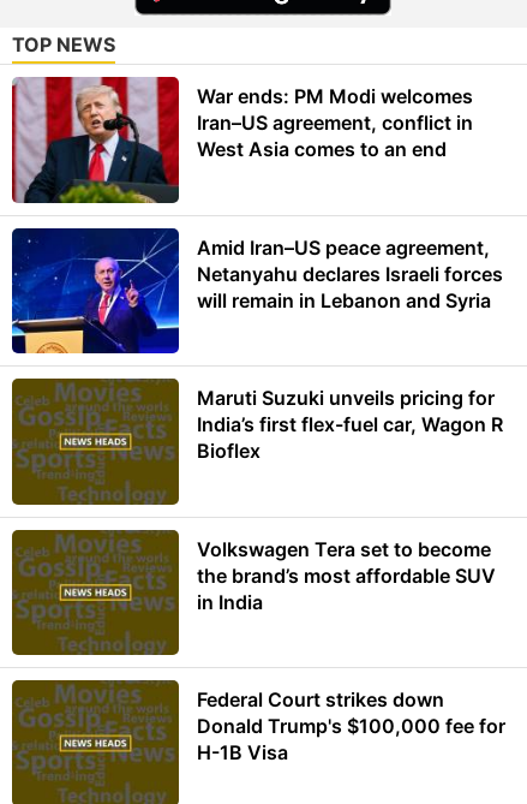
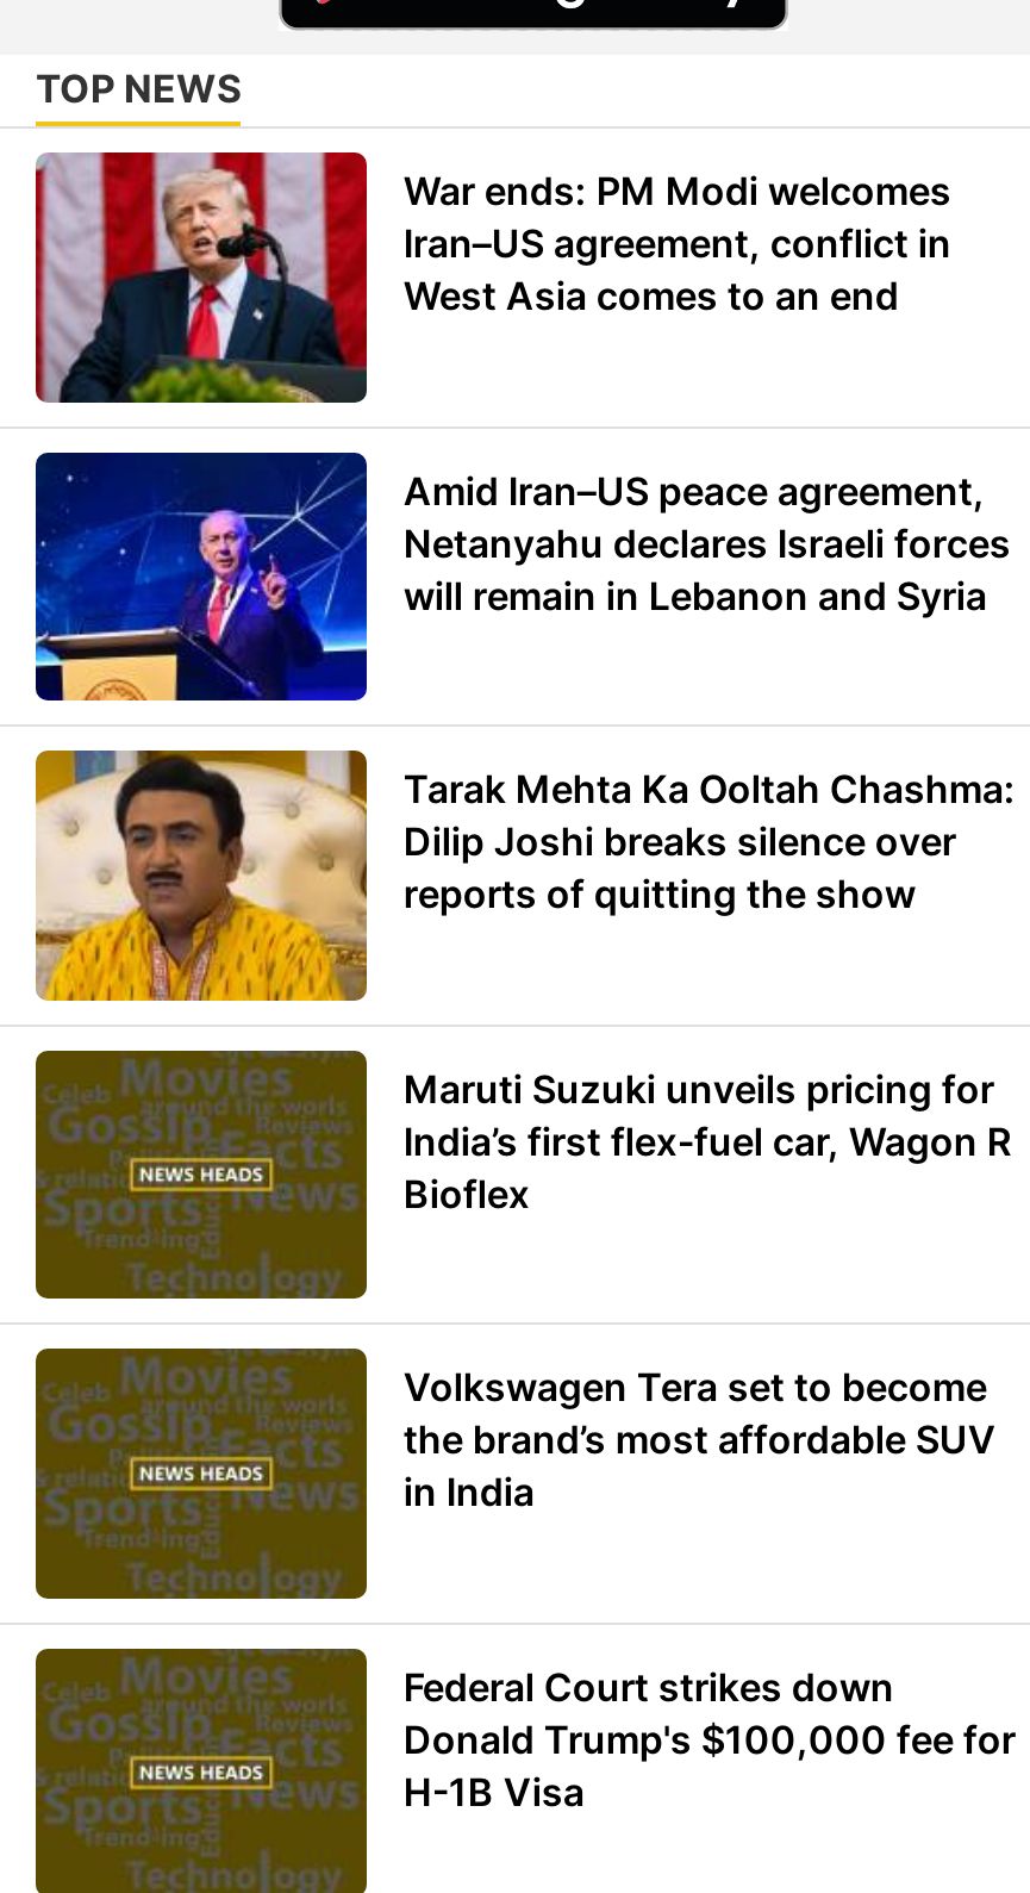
+ [image]
+ Tarak Mehta Ka Ooltah Chashma:
+ Dilip Joshi breaks silence over
+ reports of quitting the show
